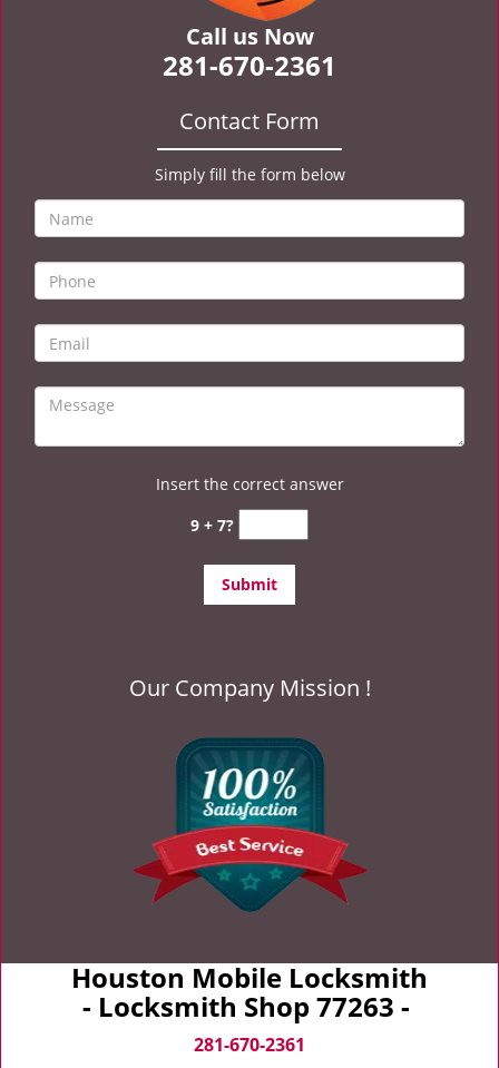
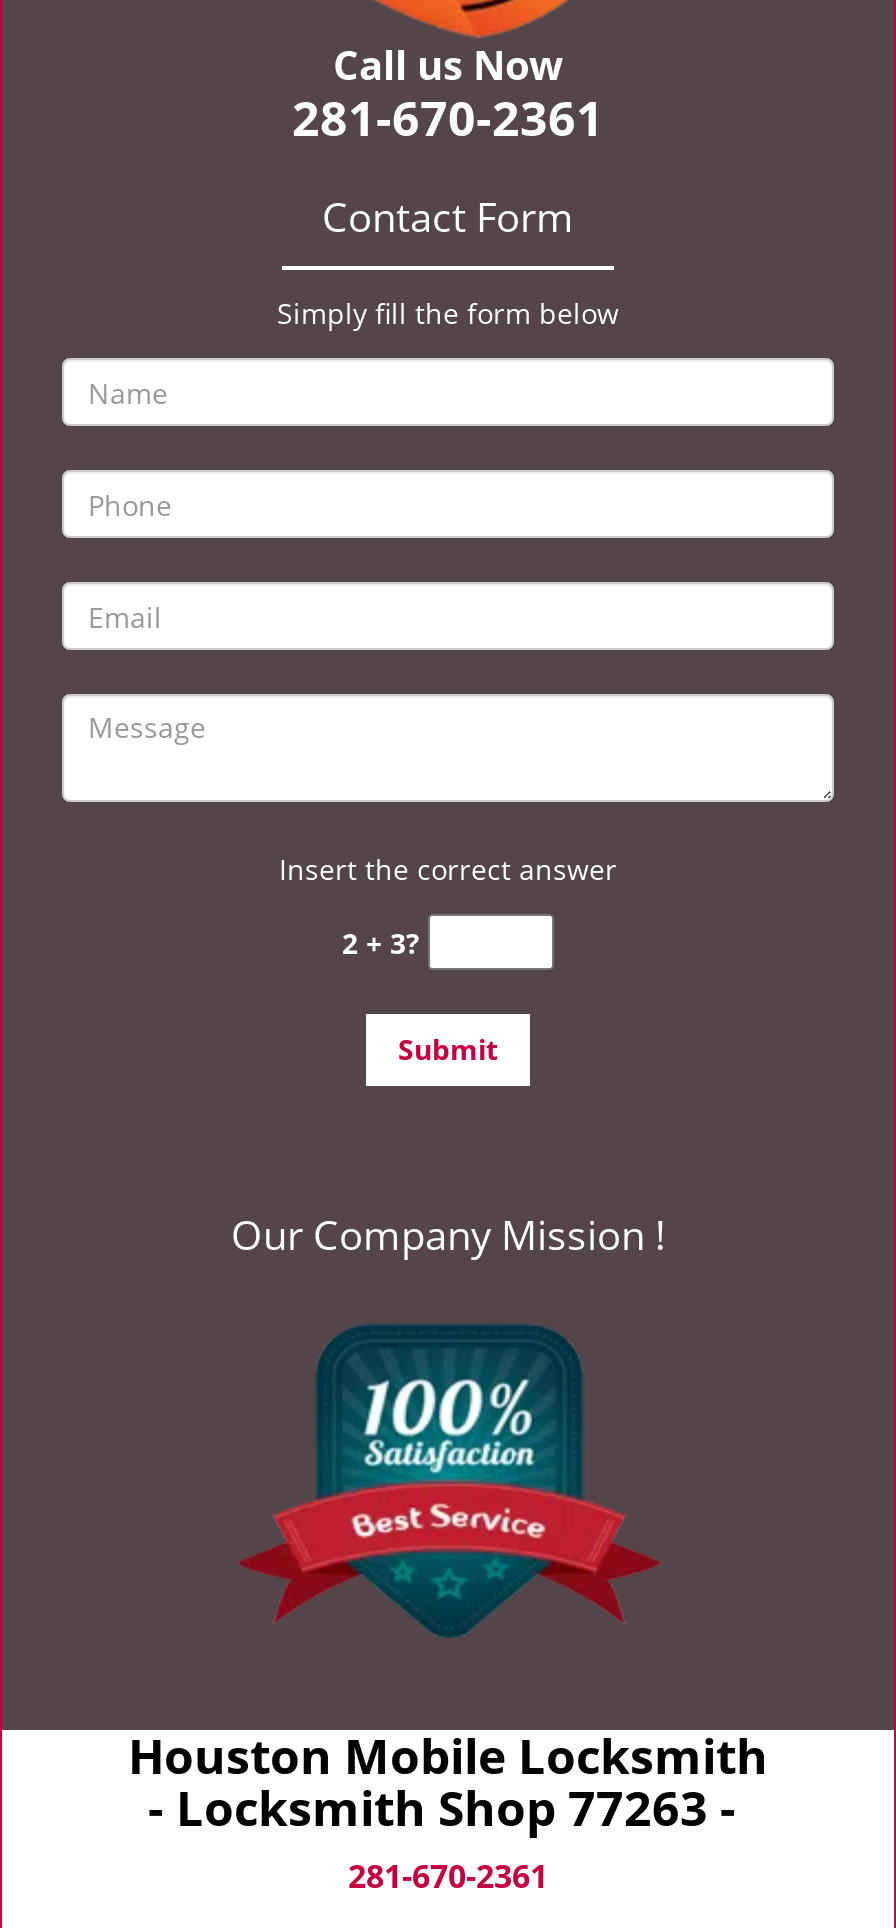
- 9 + 7?
+ 2 + 3?
